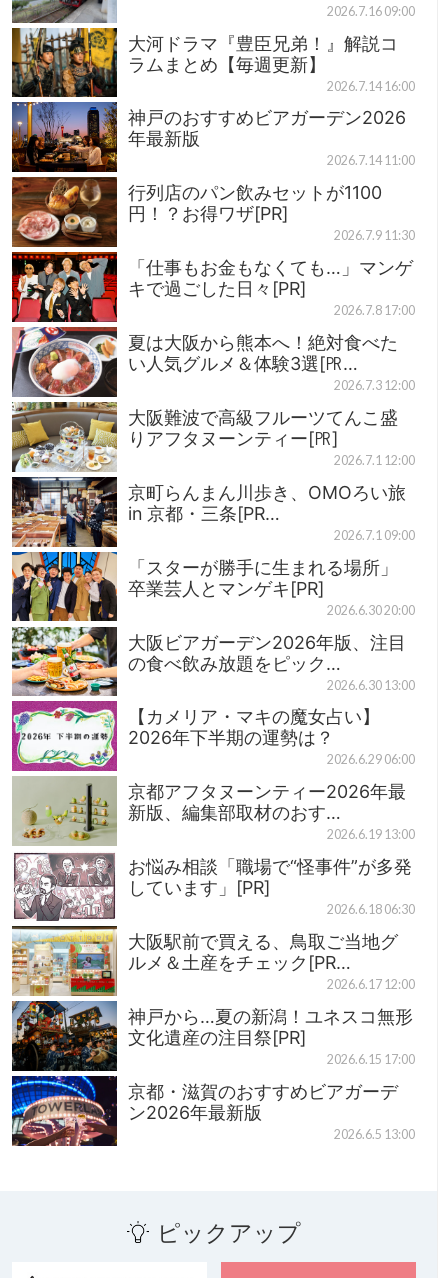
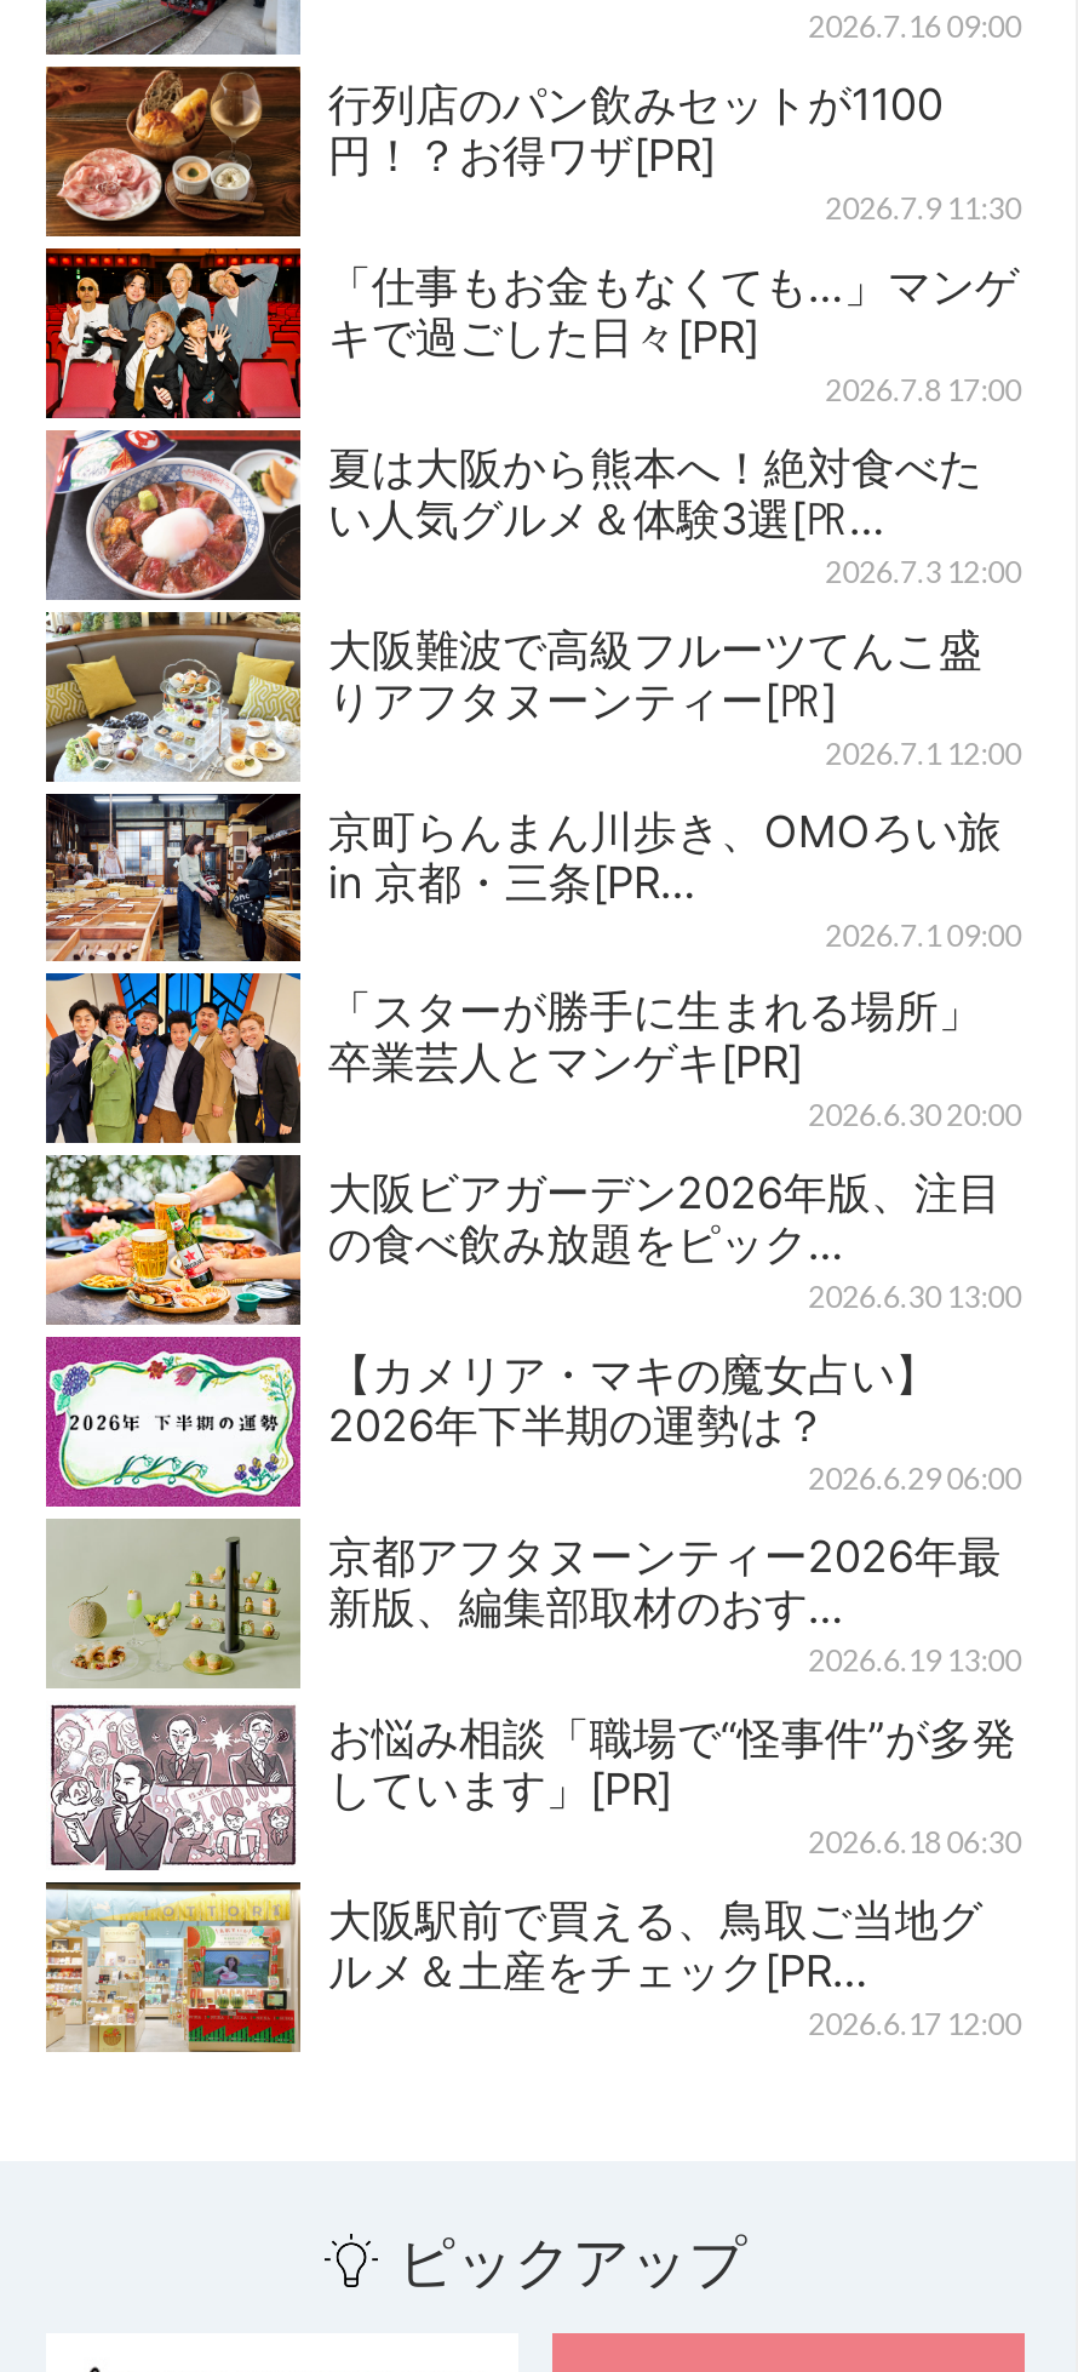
- [image]
- 大河ドラマ『豊臣兄弟！』解説コ
- ラムまとめ【毎週更新】
- 2026.7.14 16:00
- 神戸のおすすめビアガーデン2026
- 年最新版
- 2026.7.14 11:00

- [image]
- 神戸から…夏の新潟！ユネスコ無形
- 文化遺産の注目祭[PR]
- 2026.6.15 17:00
- 京都・滋賀のおすすめビアガーデ
- ン2026年最新版
- 2026.6.5 13:00
